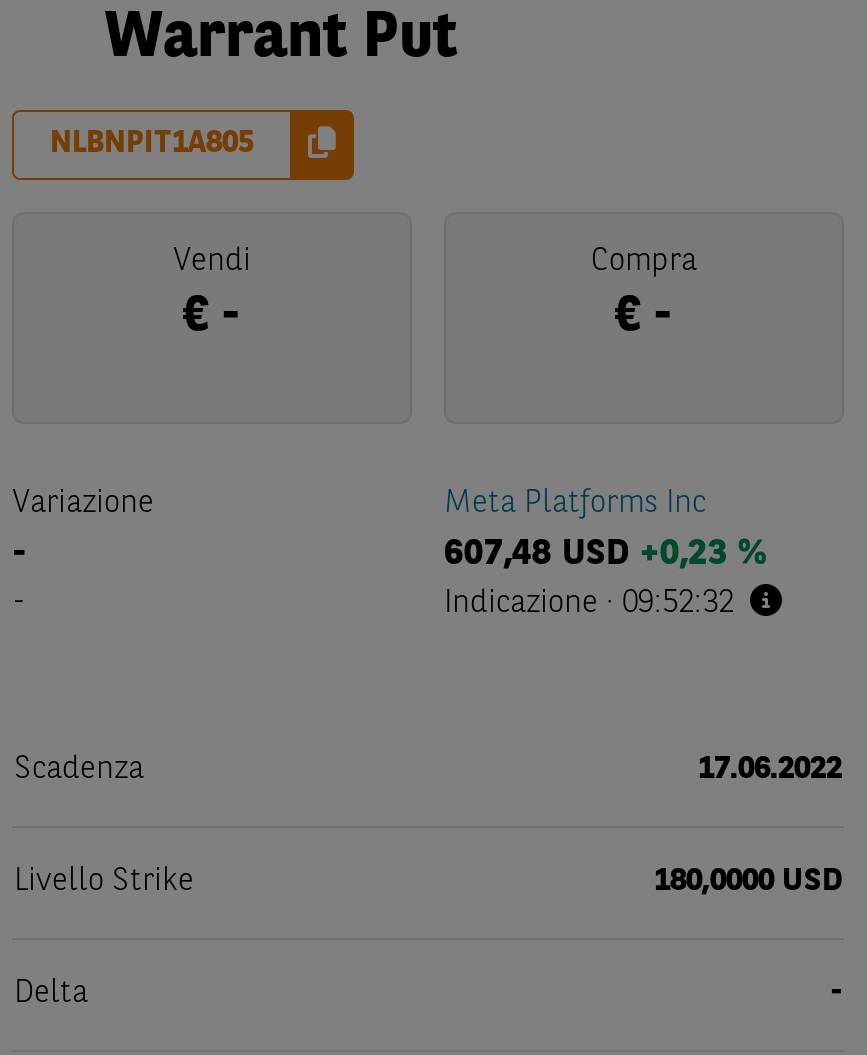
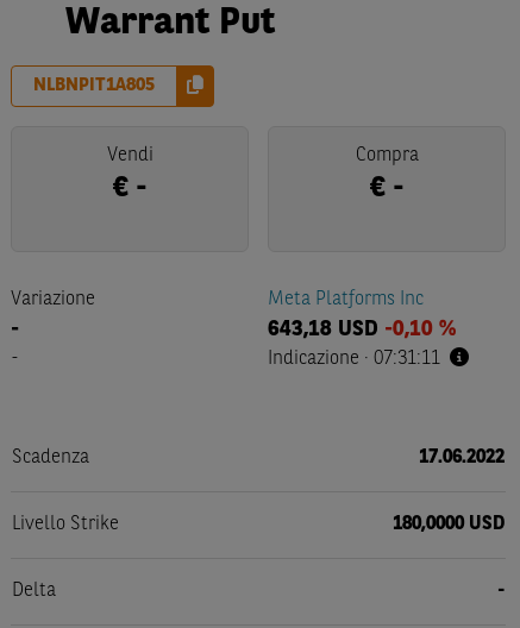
- 607,48 USD +0,23 %
+ 643,18 USD -0,10 %

- Indicazione · 09:52:32
+ Indicazione · 07:31:11
